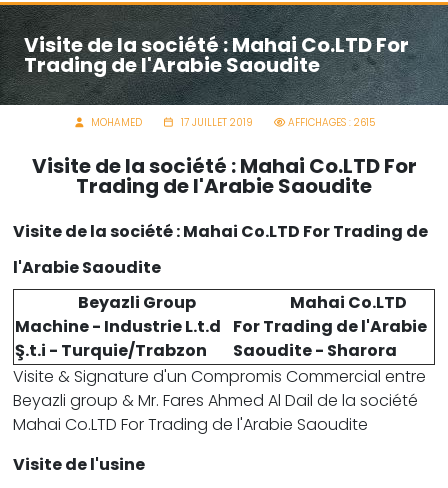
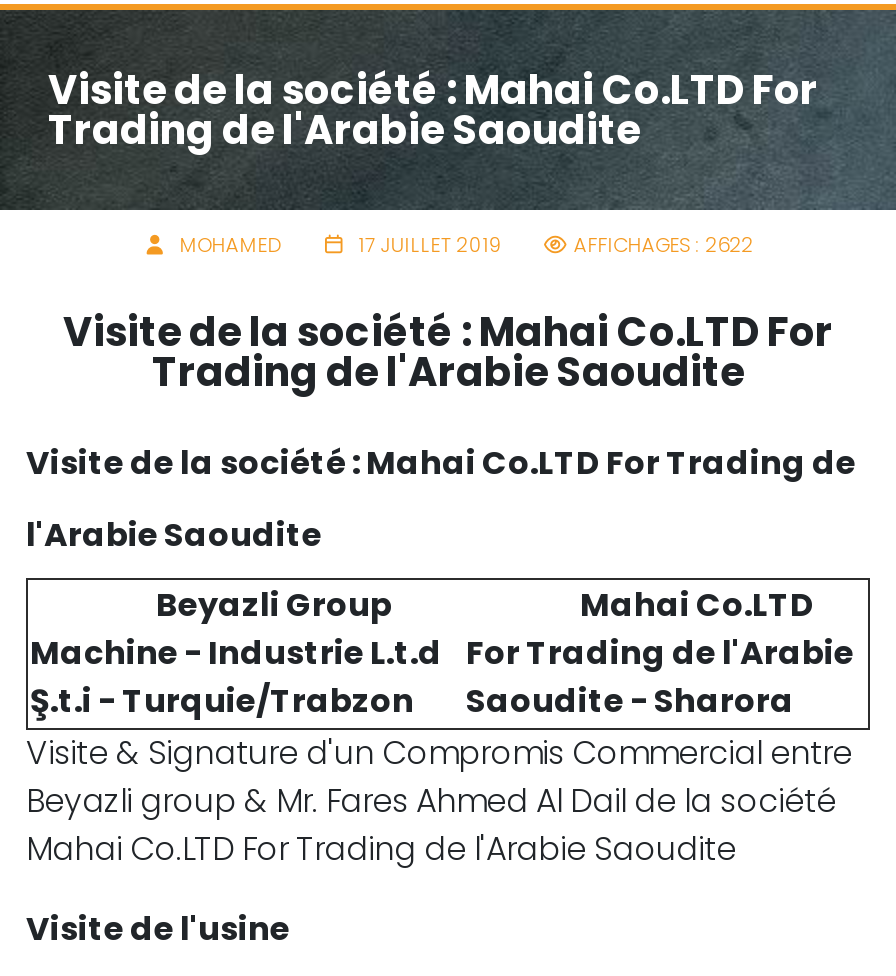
- AFFICHAGES : 2615
+ AFFICHAGES : 2622
